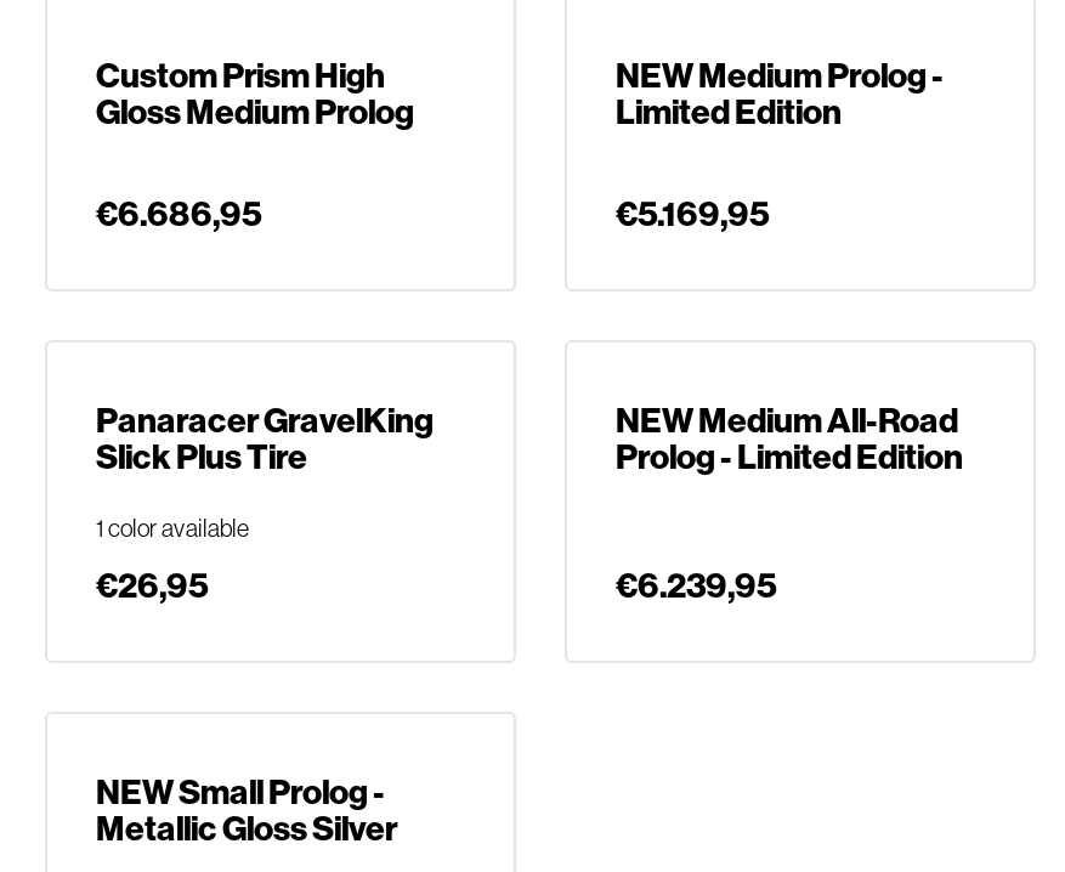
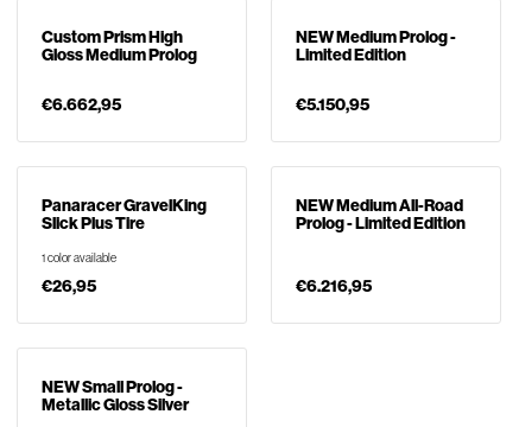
- €6.686,95
+ €6.662,95

- €5.169,95
+ €5.150,95

- €6.239,95
+ €6.216,95
